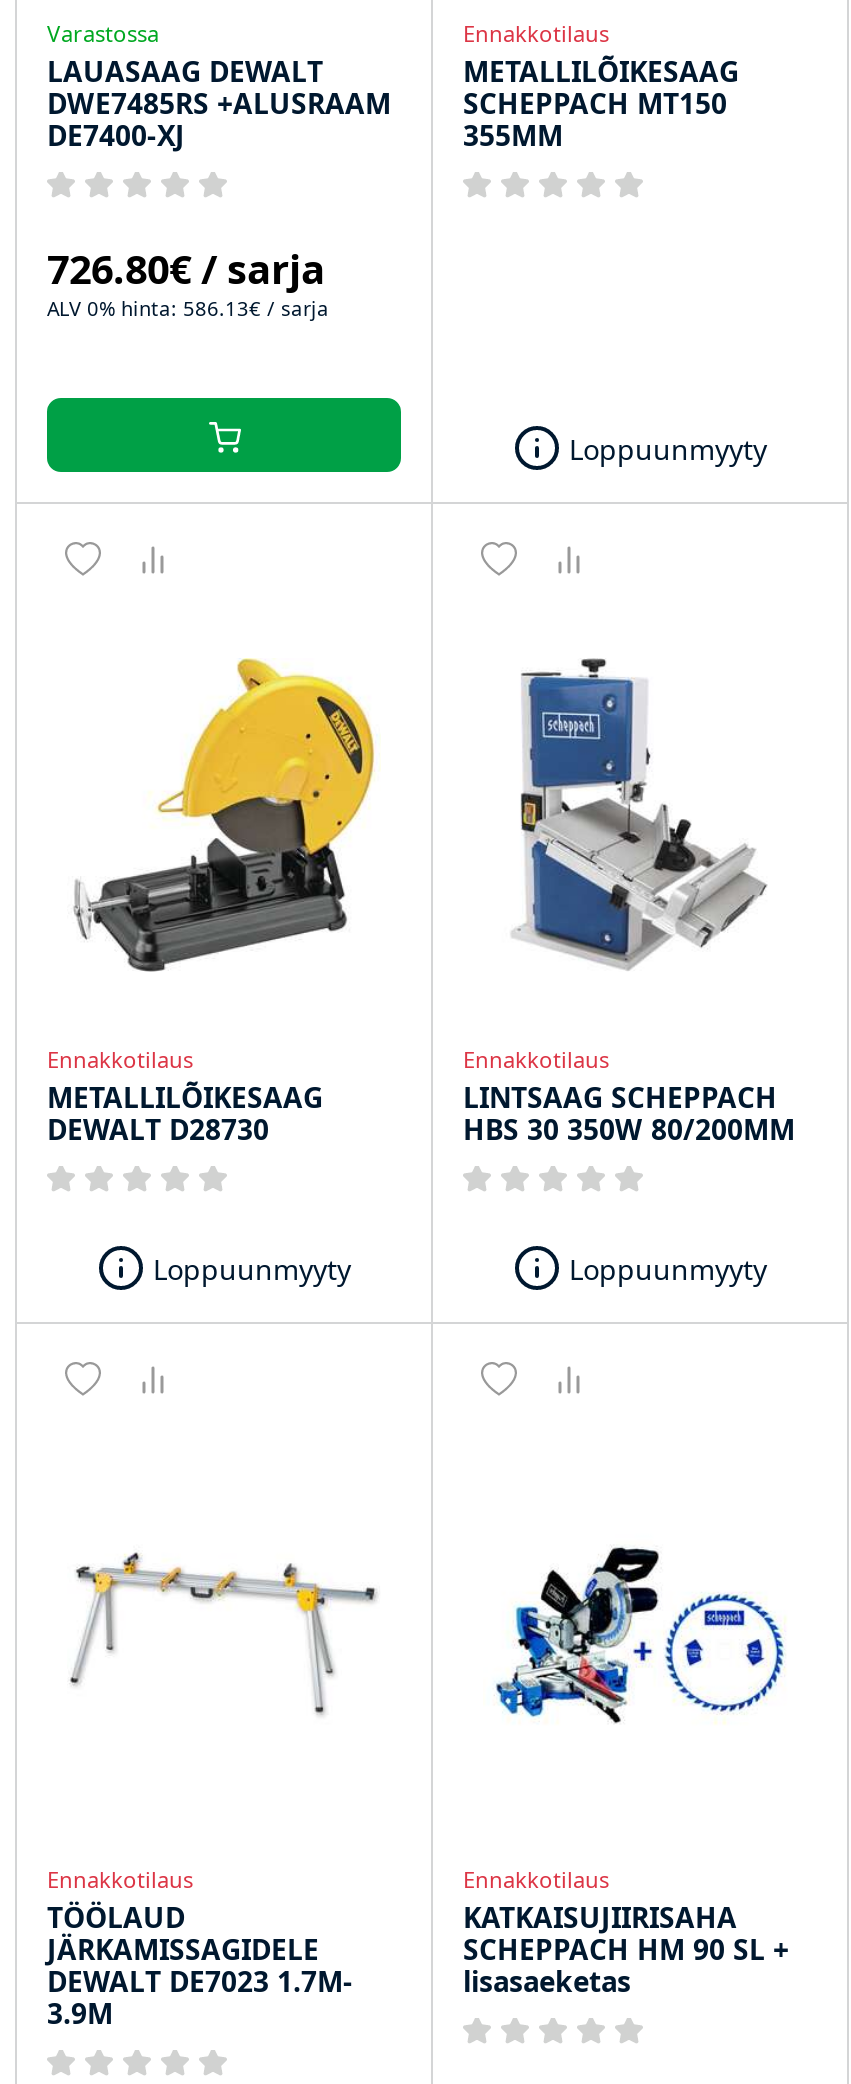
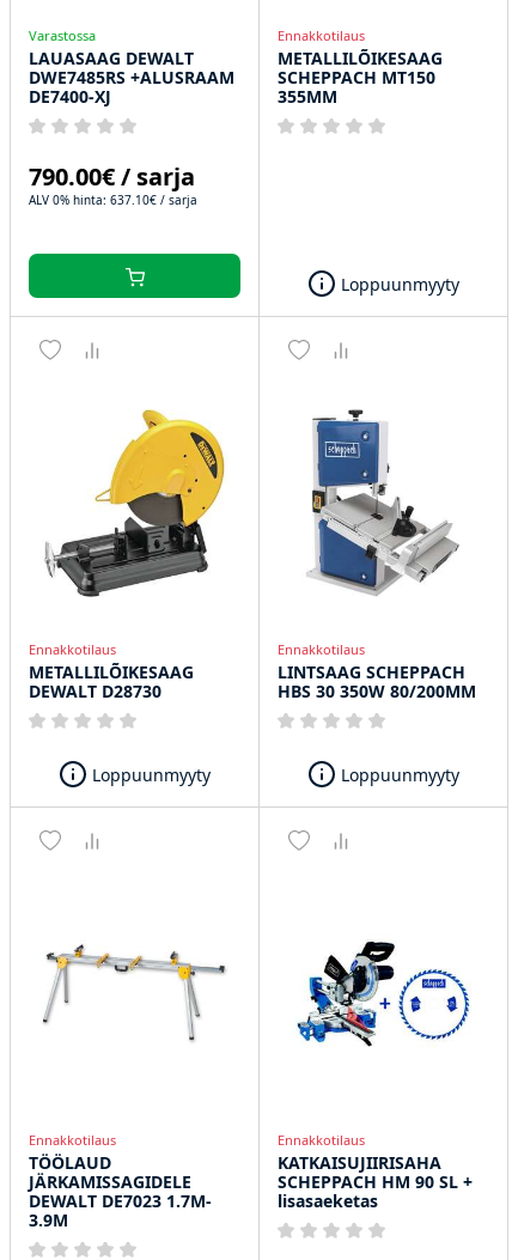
- 726.80€ / sarja
+ 790.00€ / sarja

- ALV 0% hinta: 586.13€ / sarja
+ ALV 0% hinta: 637.10€ / sarja
